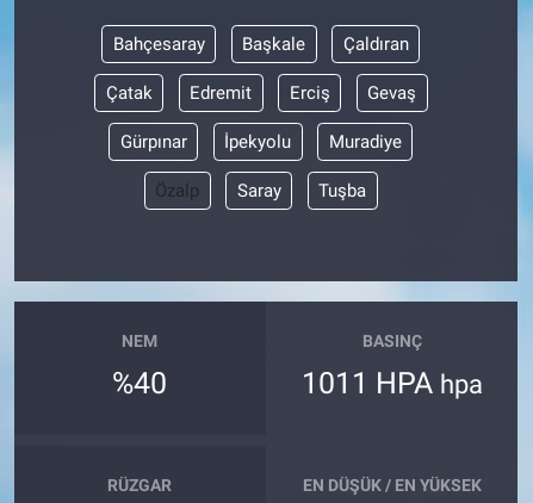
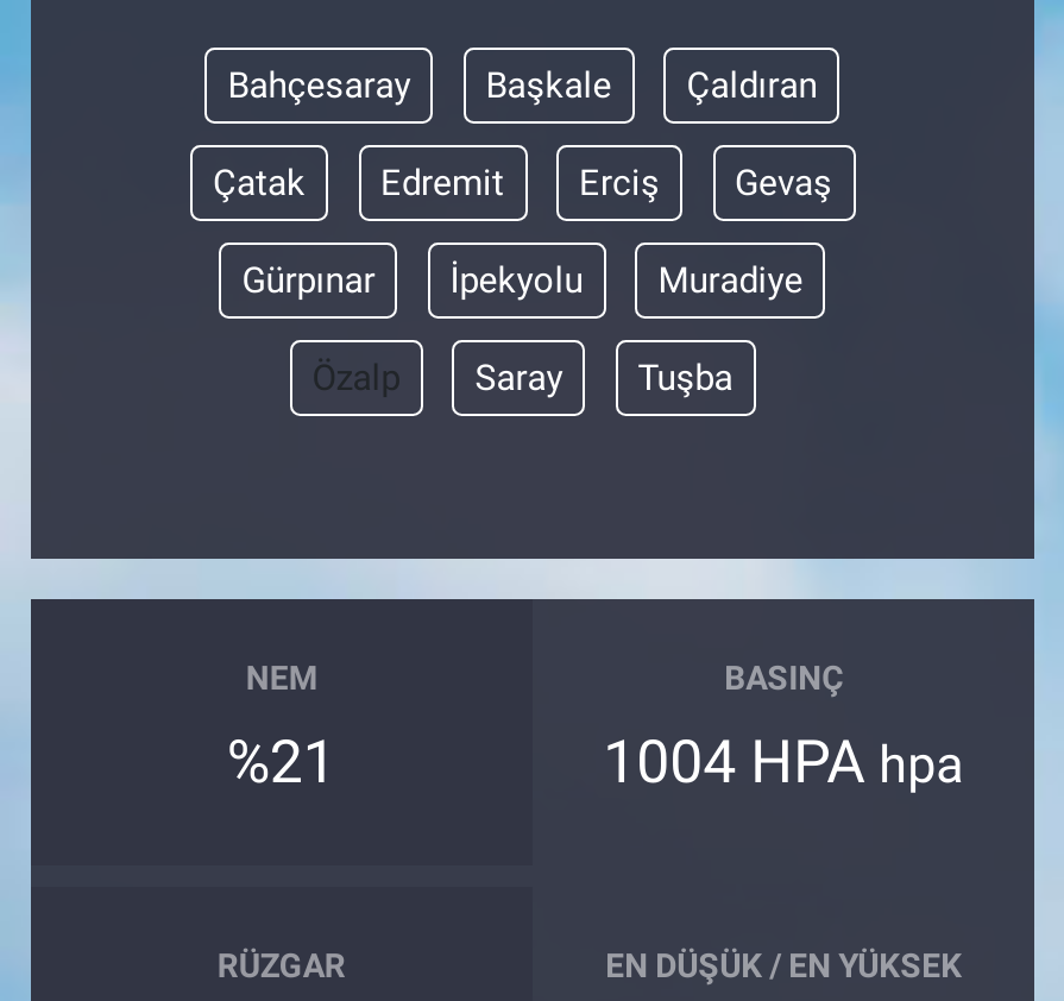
- %40
+ %21

- 1011 HPA hpa
+ 1004 HPA hpa
